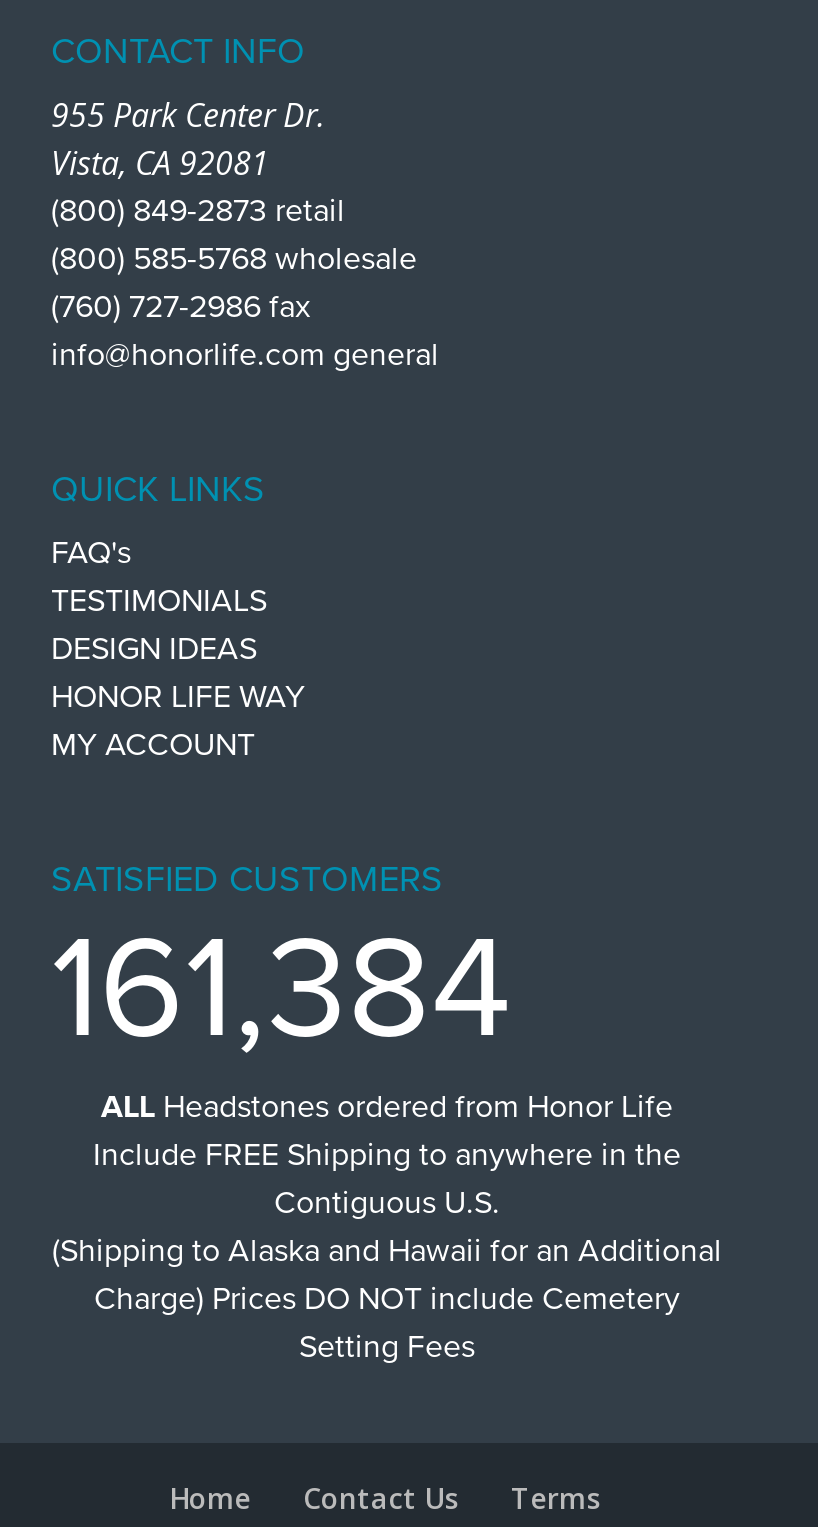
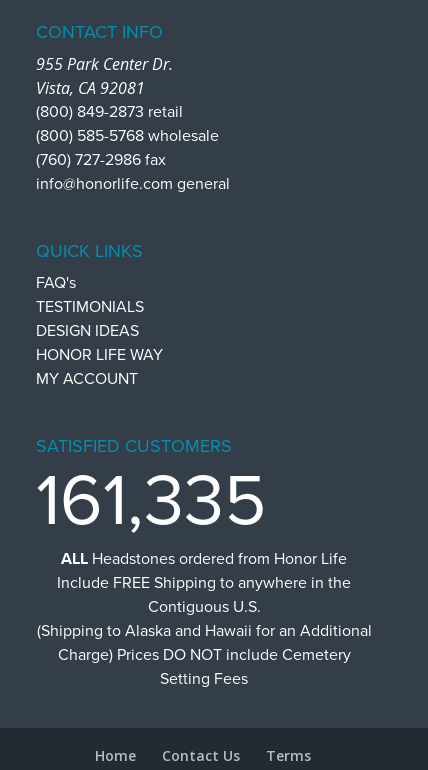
- 161,384
+ 161,335
